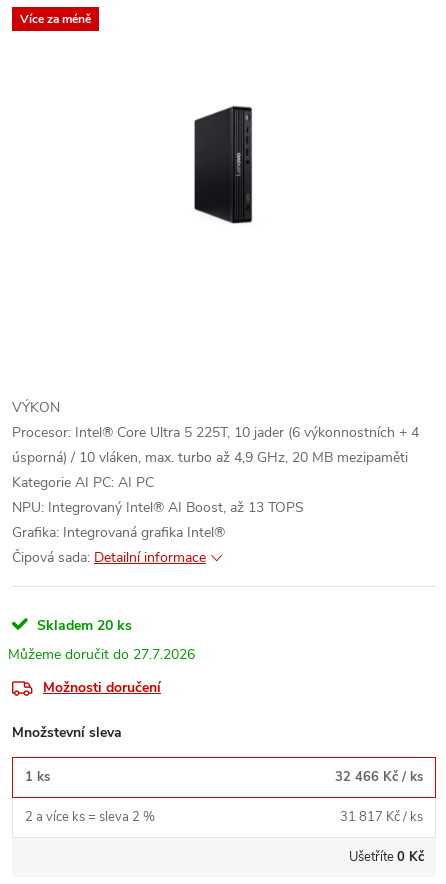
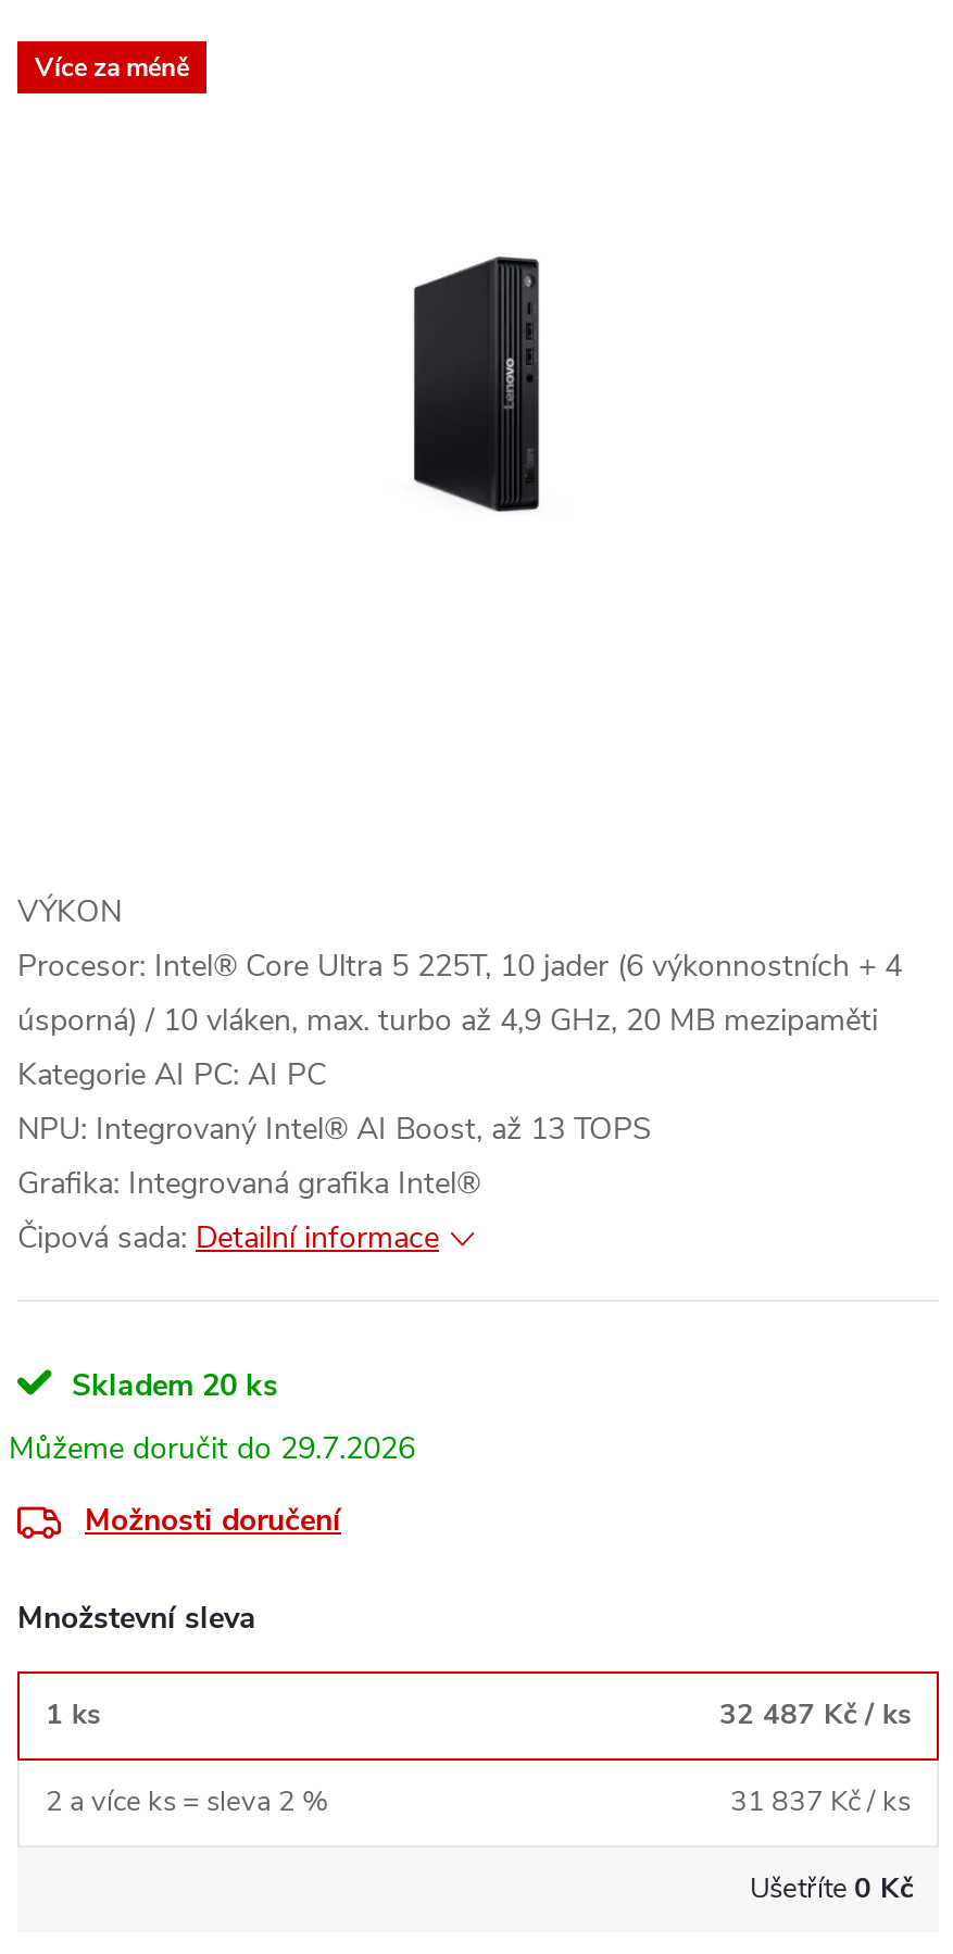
- 27.7.2026
+ 29.7.2026

- 32 466 Kč / ks
+ 32 487 Kč / ks

- 31 817 Kč/ ks
+ 31 837 Kč/ ks
